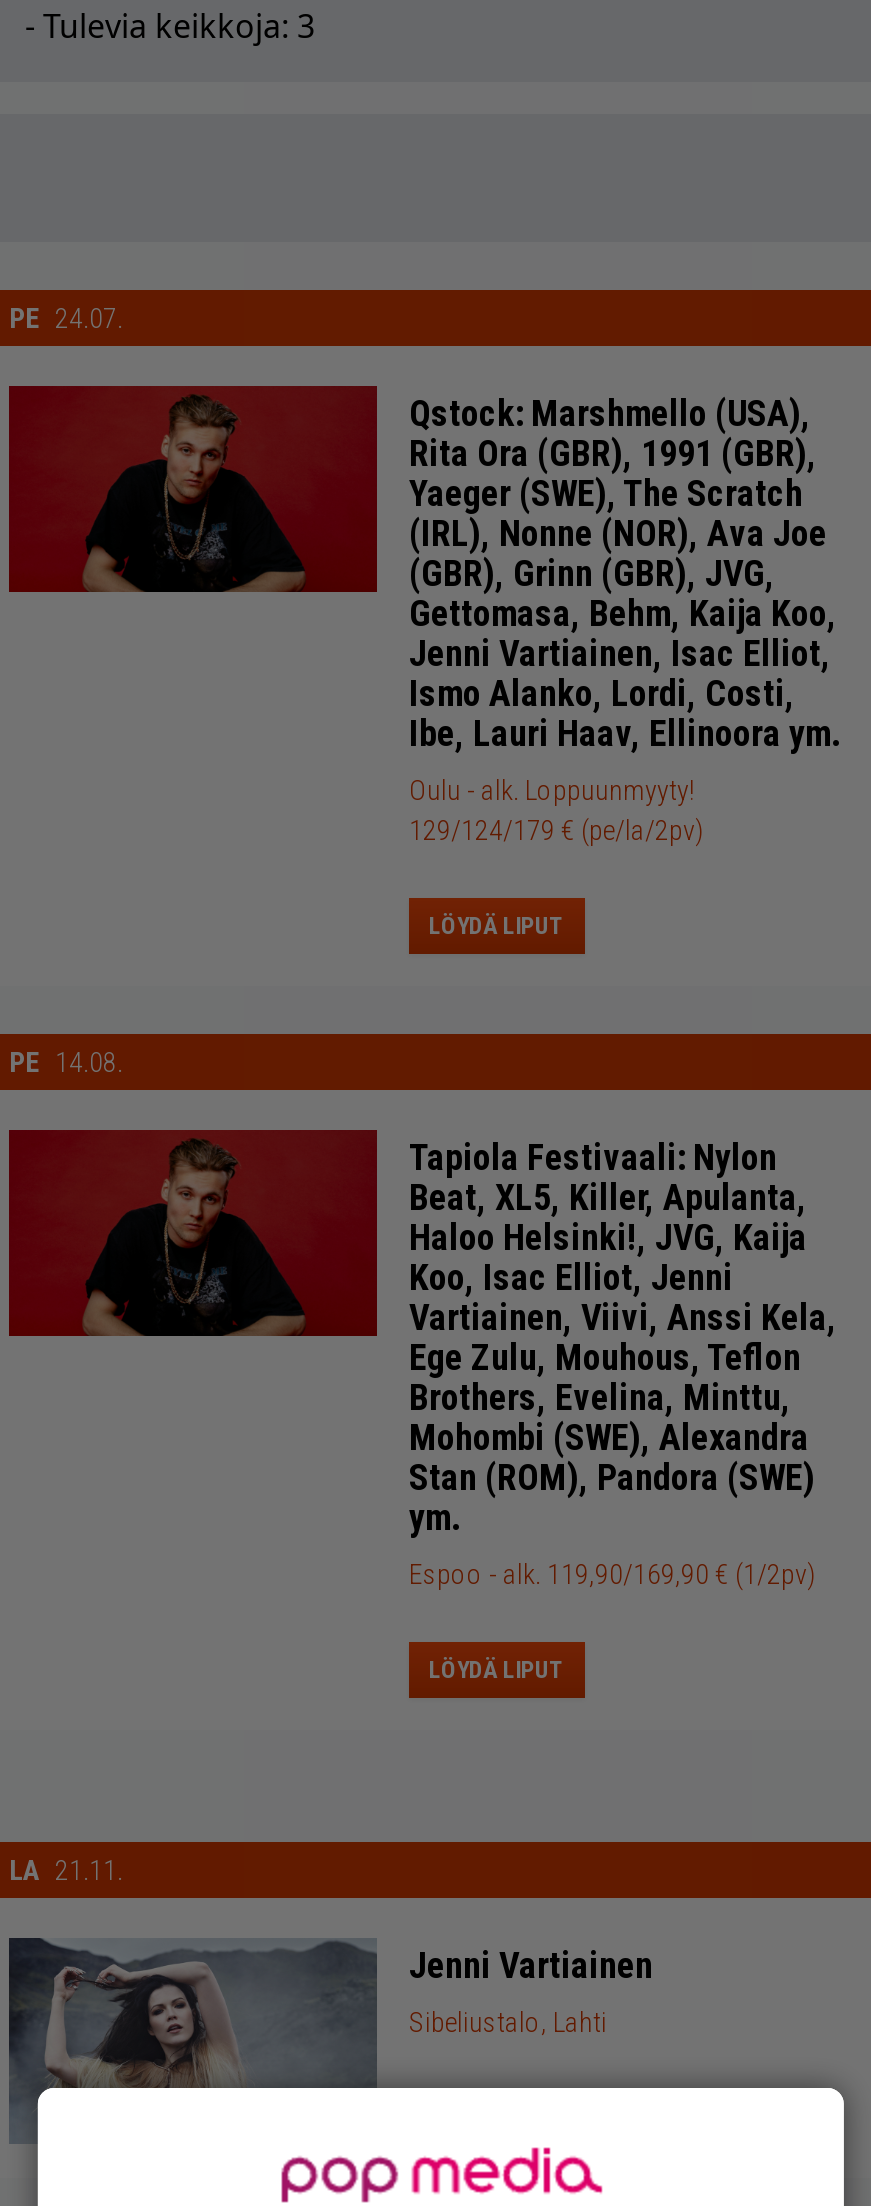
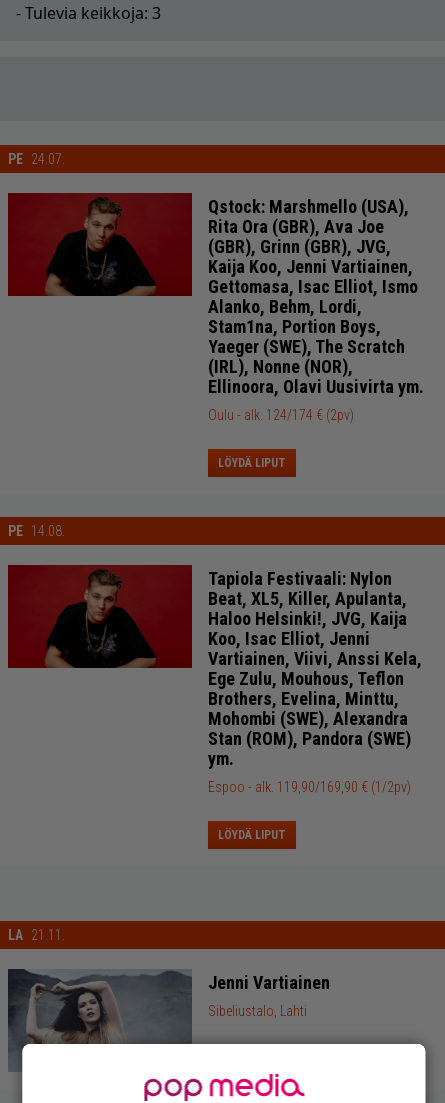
- Rita Ora (GBR), 1991 (GBR),
- (IRL), Nonne (NOR), Ava Joe
+ Rita Ora (GBR), Ava Joe

moved down: Yaeger (SWE), The Scratch

moved up: (GBR), Grinn (GBR), JVG,

- Gettomasa, Behm, Kaija Koo,
- Jenni Vartiainen, Isac Elliot,
- Ismo Alanko, Lordi, Costi,
- Ibe, Lauri Haav, Ellinoora ym.
+ Kaija Koo, Jenni Vartiainen,
+ Gettomasa, Isac Elliot, Ismo
+ Alanko, Behm, Lordi,
+ Stam1na, Portion Boys,
+ (IRL), Nonne (NOR),
+ Ellinoora, Olavi Uusivirta ym.

- Oulu - alk. Loppuunmyyty!
- 129/124/179 € (pe/la/2pv)
+ Oulu - alk. 124/174 € (2pv)
